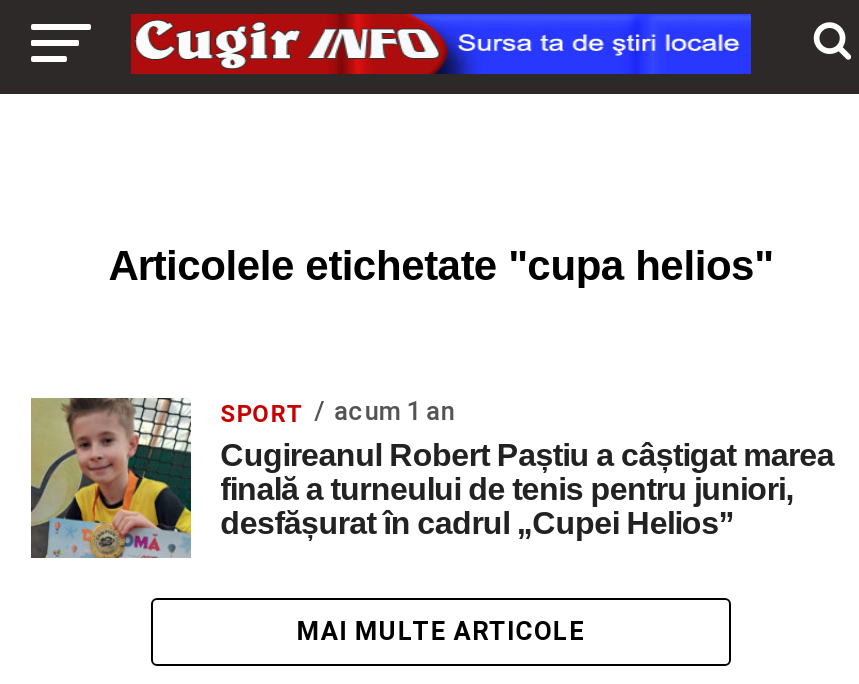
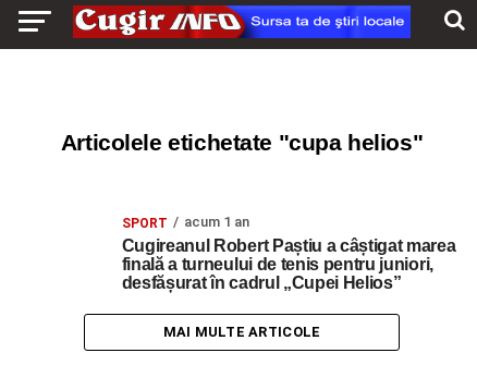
- [image]
